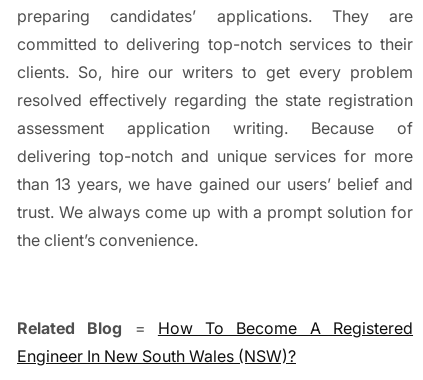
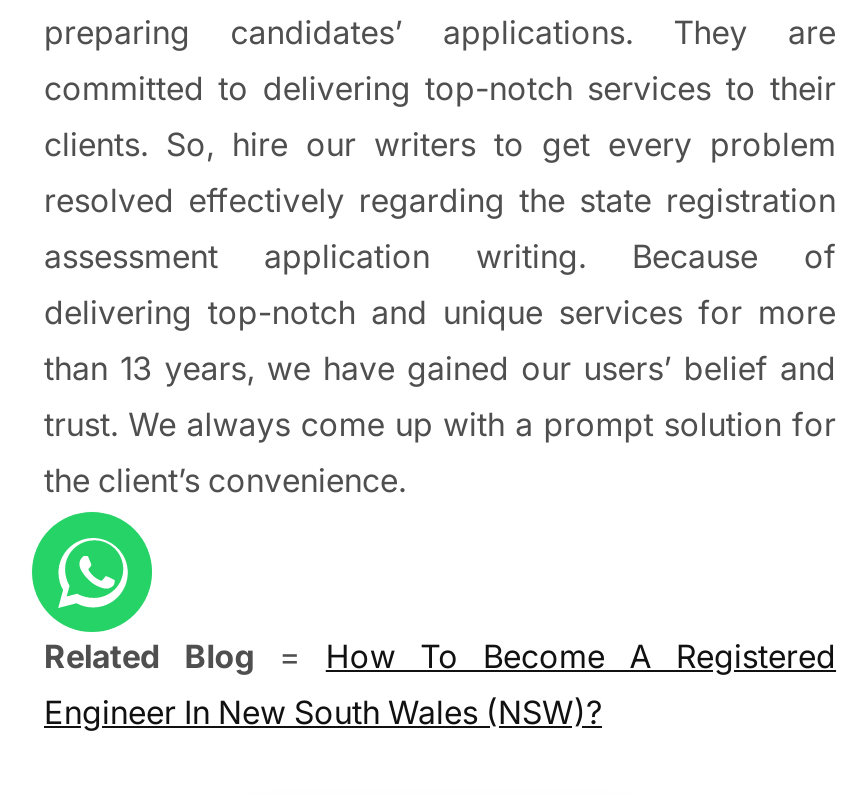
+ [image]
